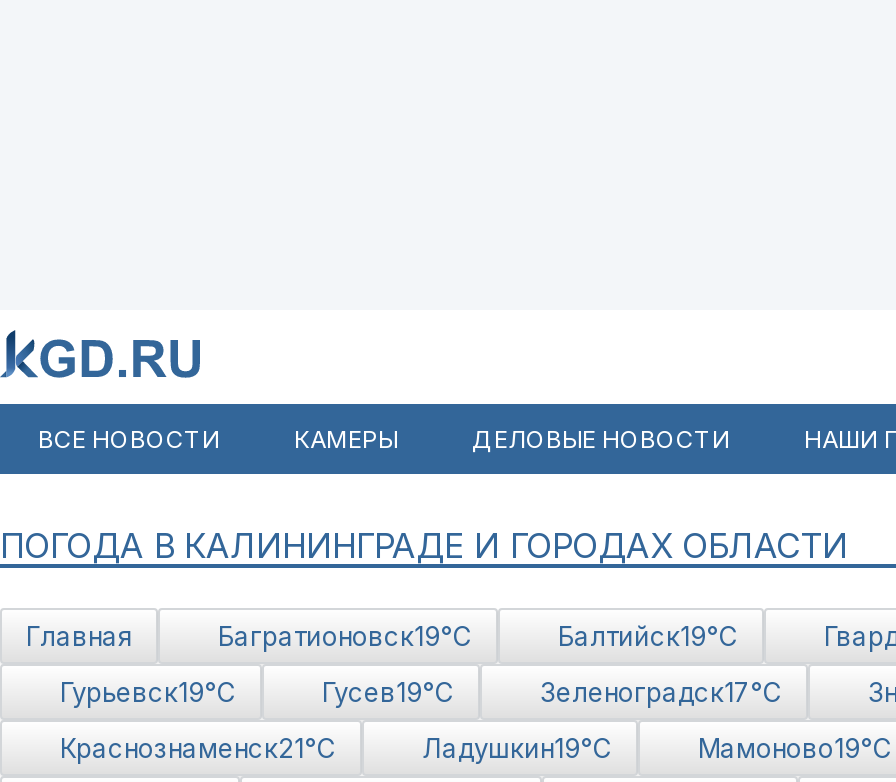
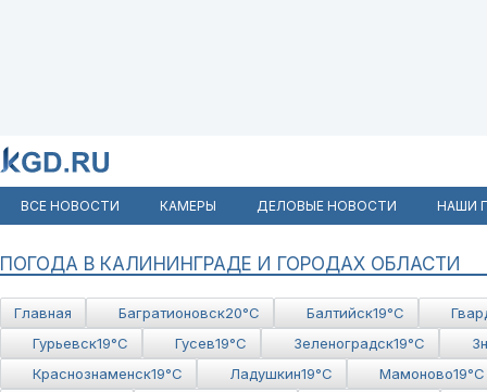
- Багратионовск19°C
+ Багратионовск20°C

- Зеленоградск17°C
+ Зеленоградск19°C

- Краснознаменск21°C
+ Краснознаменск19°C
